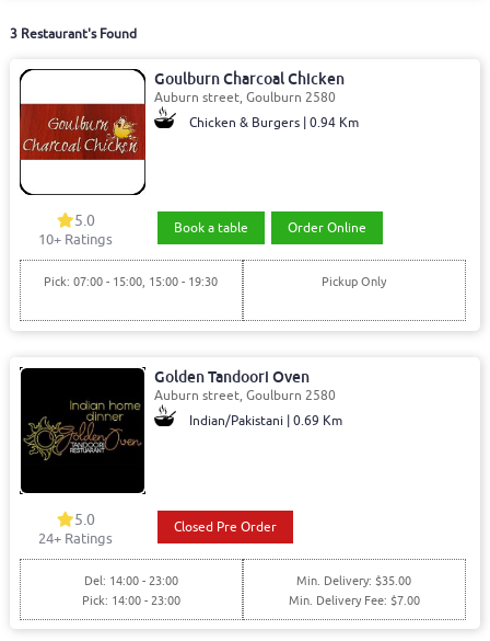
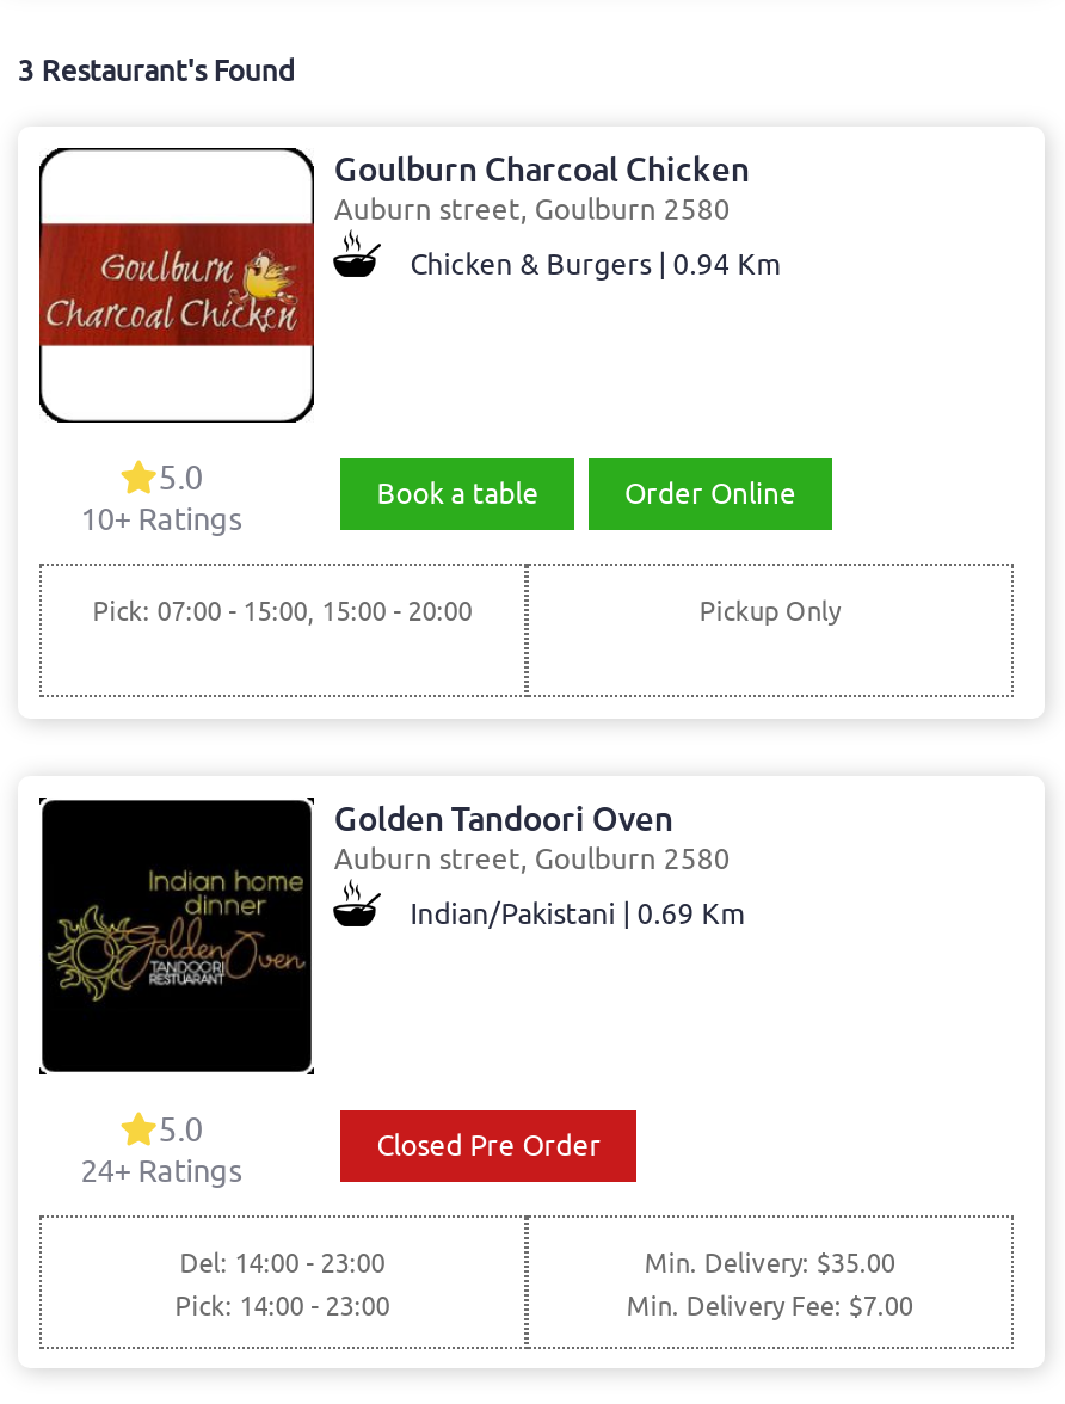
- Pick: 07:00 - 15:00, 15:00 - 19:30
+ Pick: 07:00 - 15:00, 15:00 - 20:00
